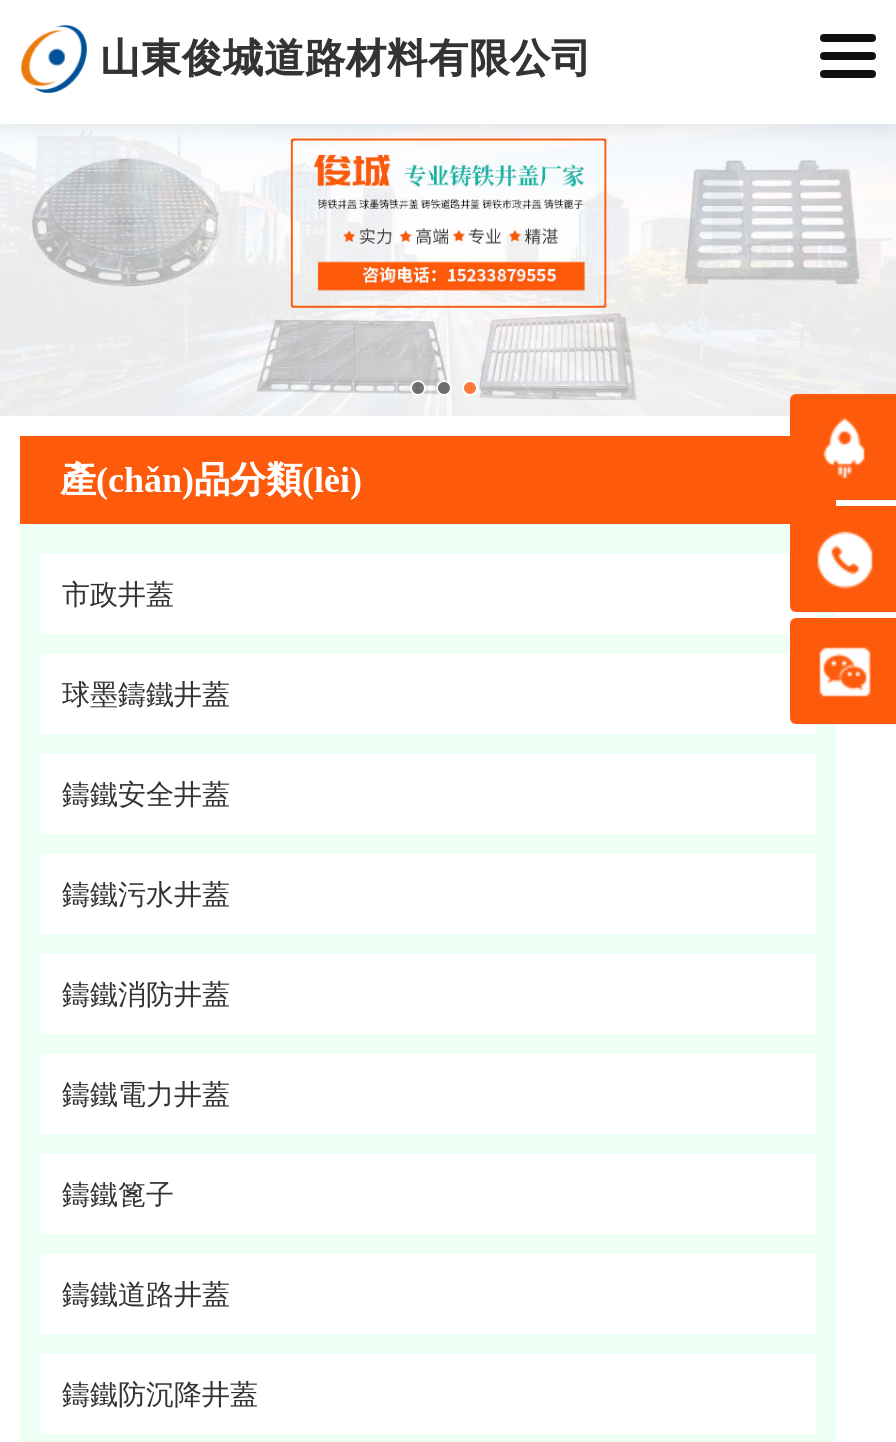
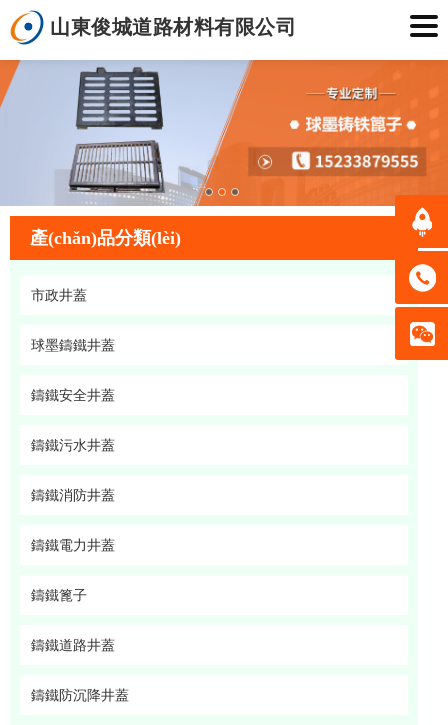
- [image]
+ [image]
